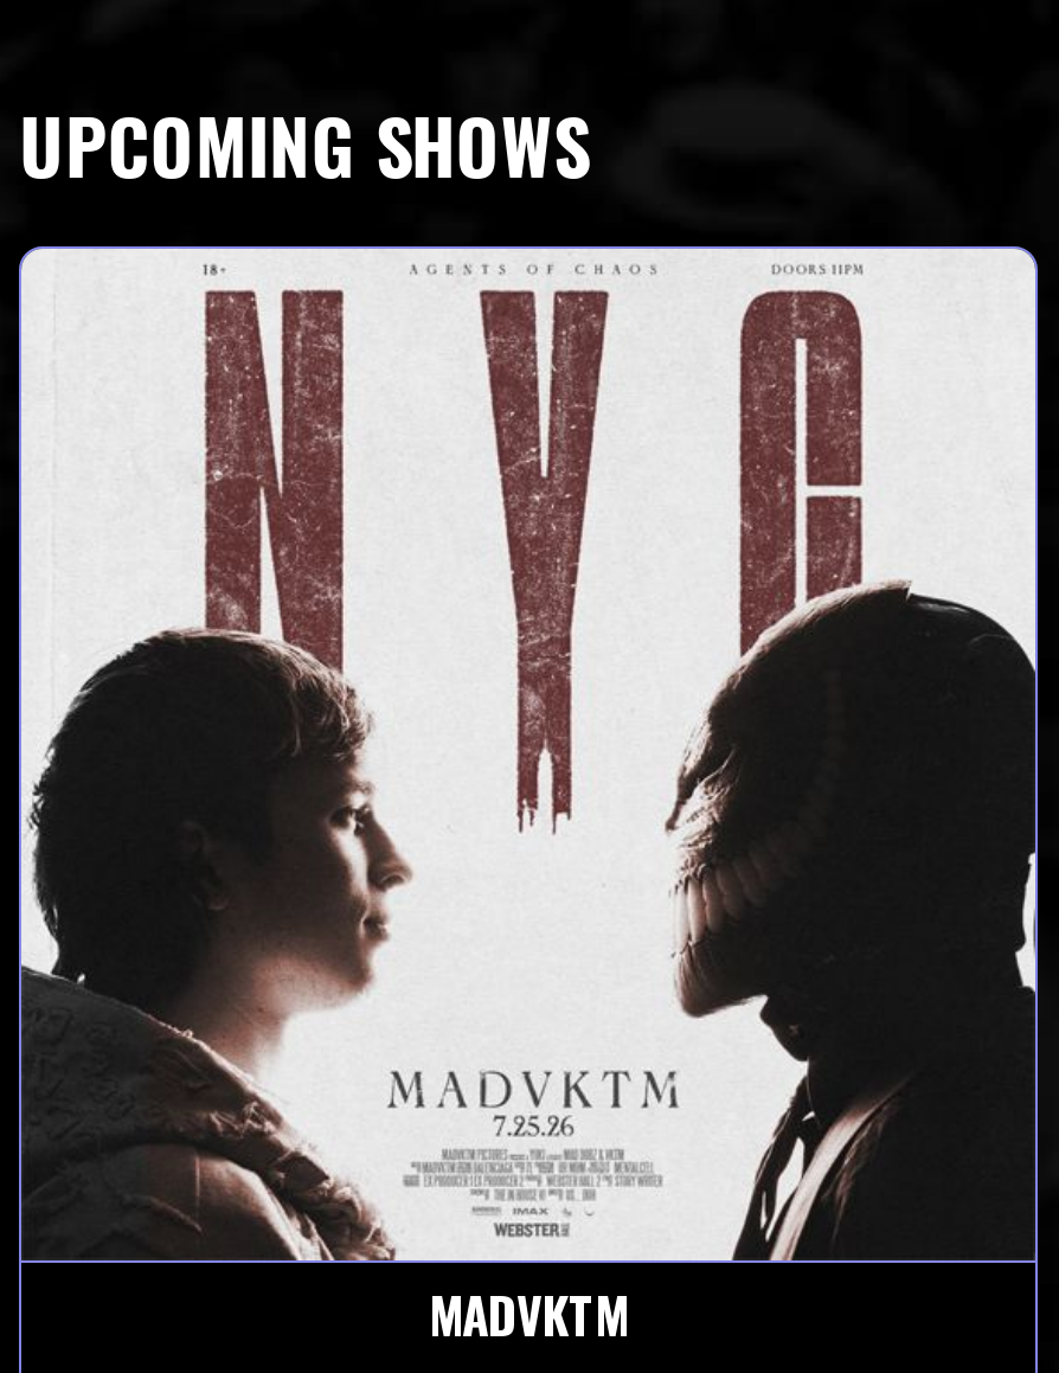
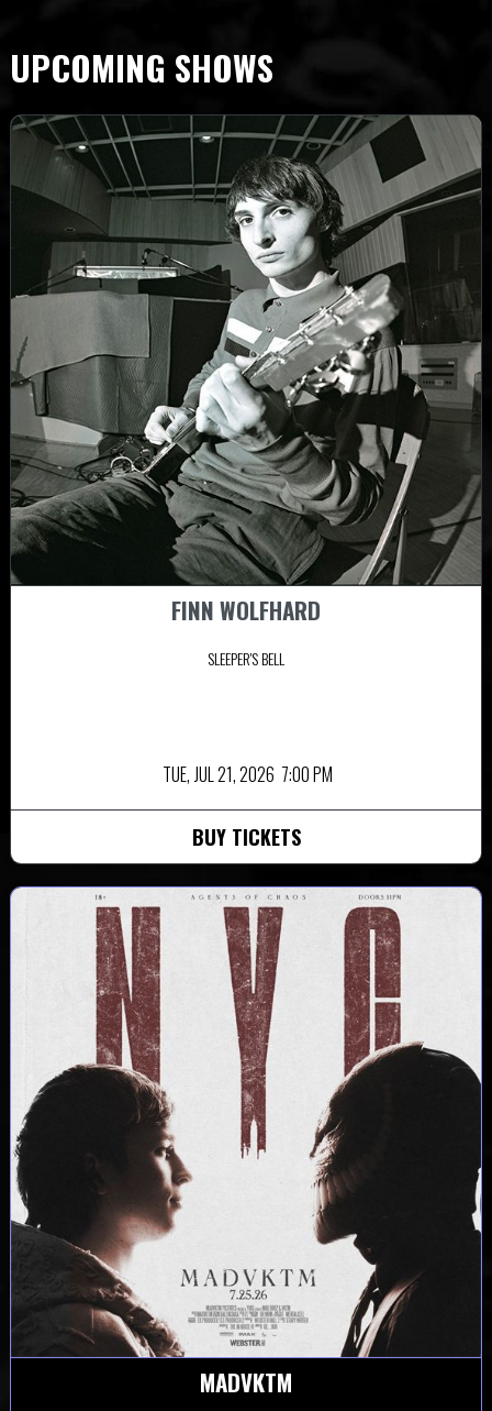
+ [image]
+ FINN WOLFHARD
+ SLEEPER'S BELL

+ TUE, JUL 21, 2026 7:00 PM
+ BUY TICKETS
